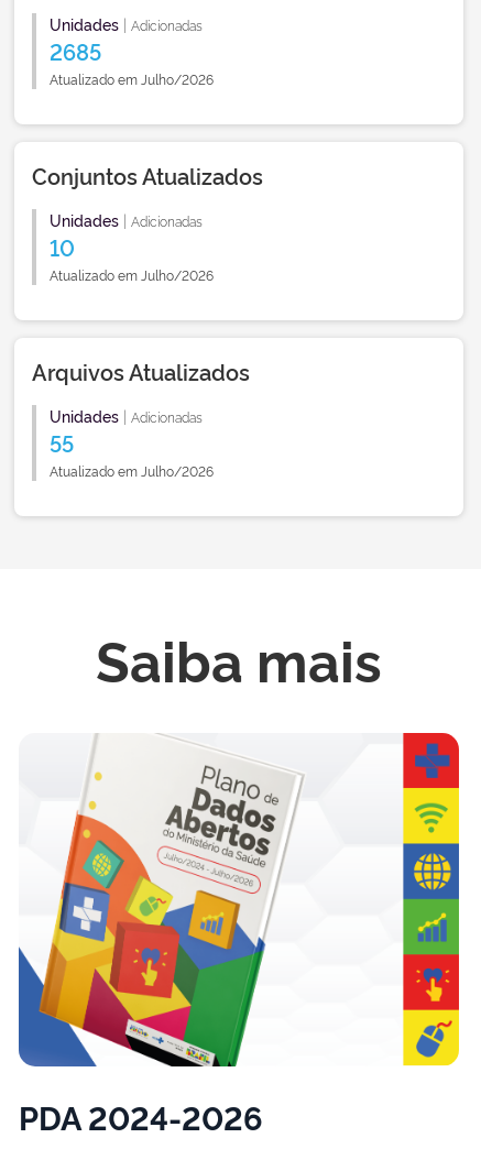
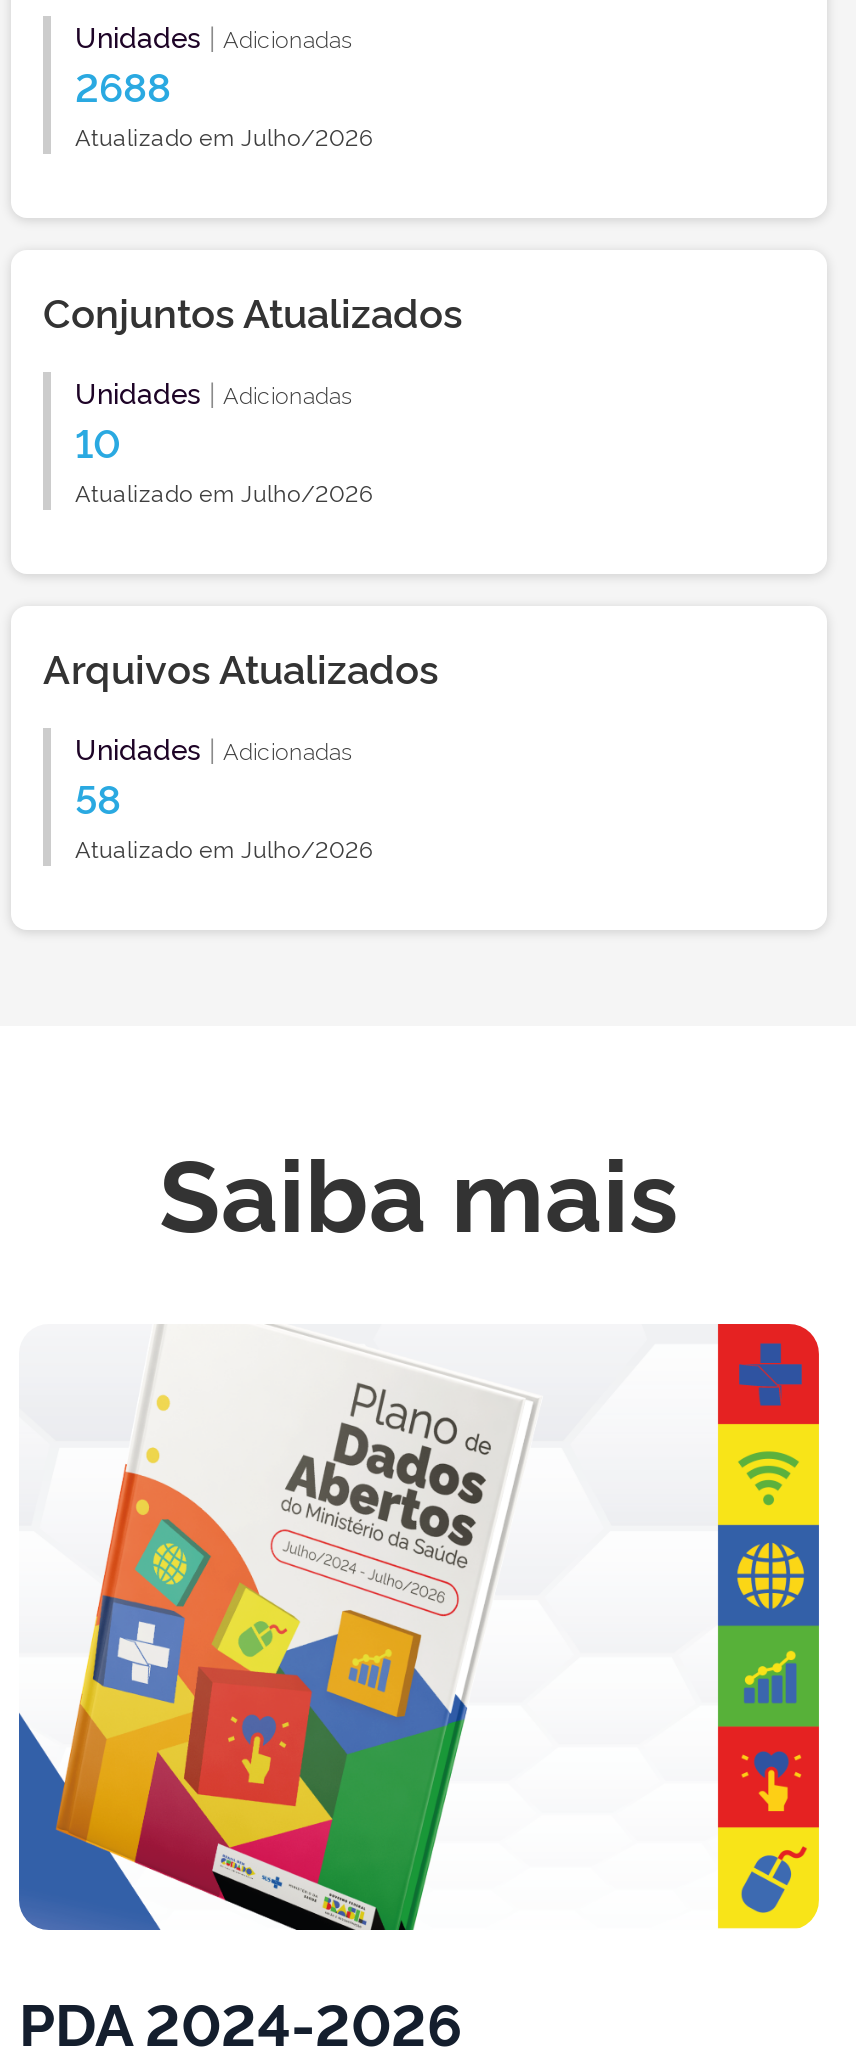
- 2685
+ 2688

- 55
+ 58
